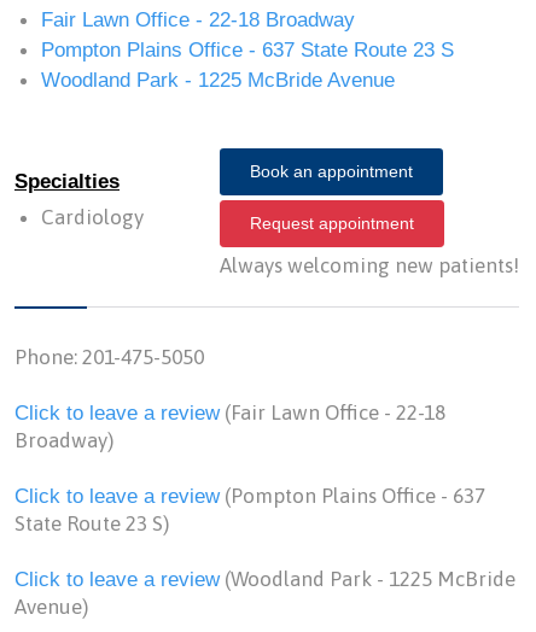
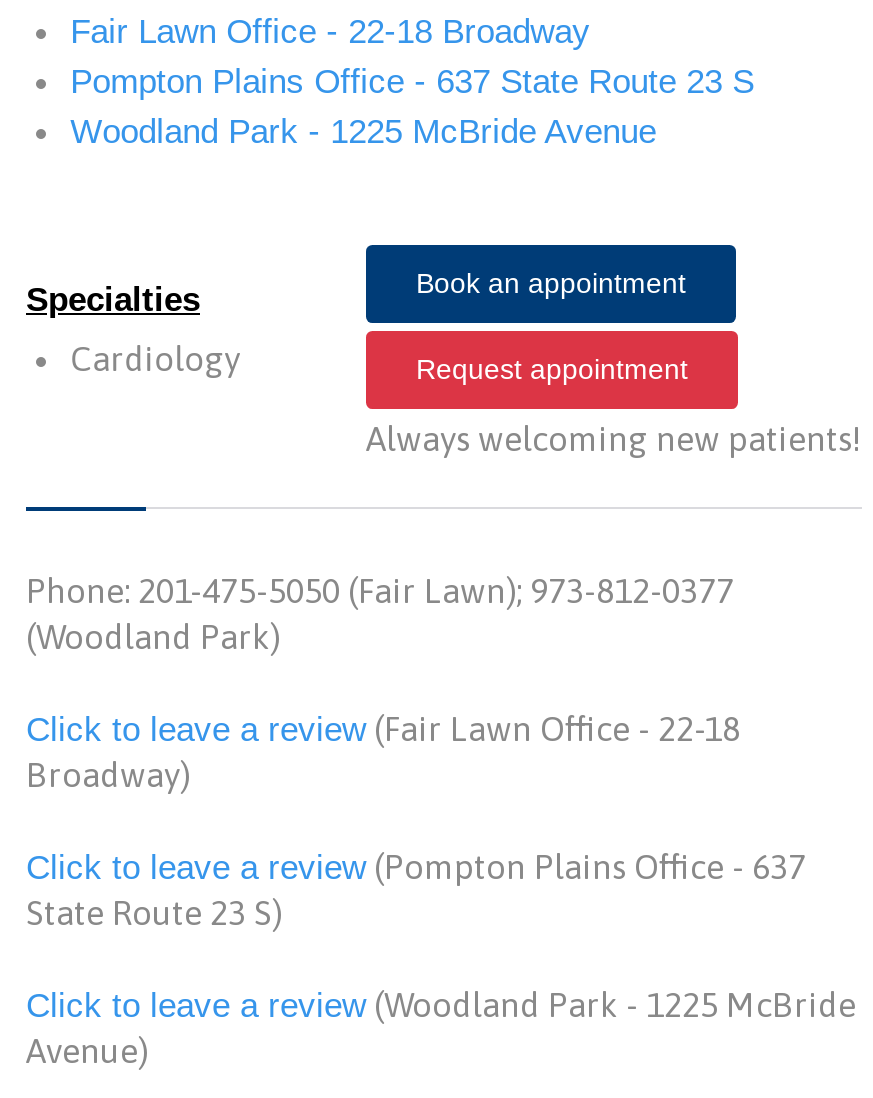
- Phone: 201-475-5050
+ Phone: 201-475-5050 (Fair Lawn); 973-812-0377
+ (Woodland Park)
